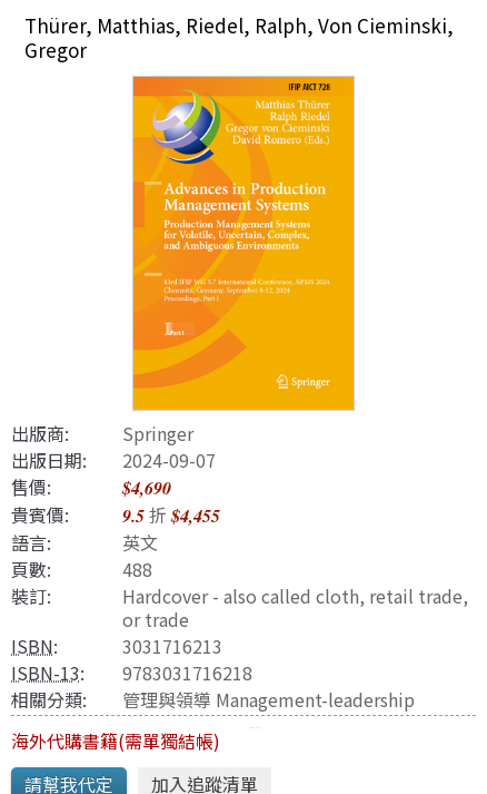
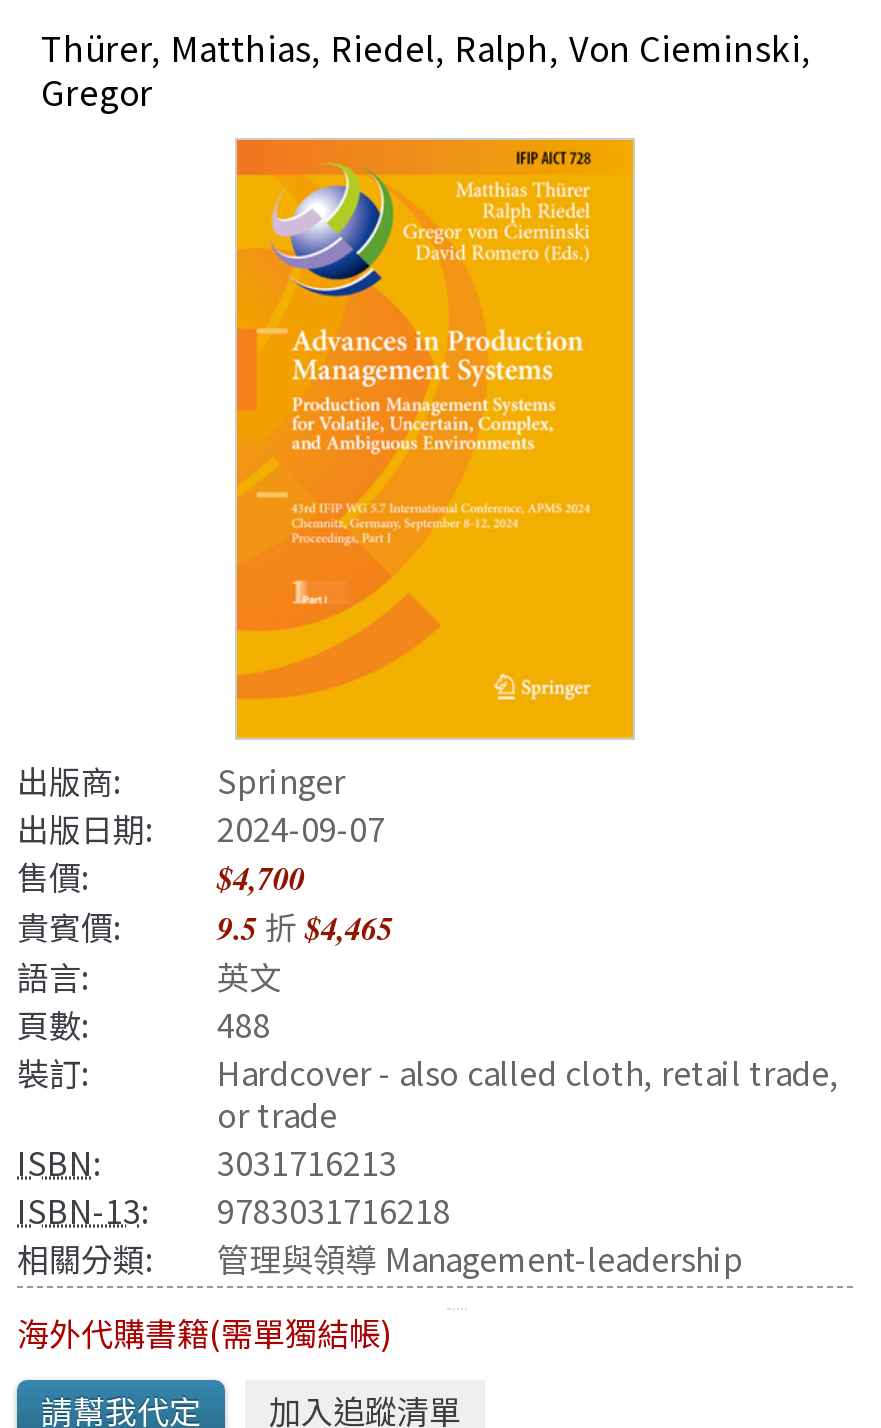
- $4,690
+ $4,700

- 貴賓價: 9.5折$4,455
+ 貴賓價: 9.5折$4,465
